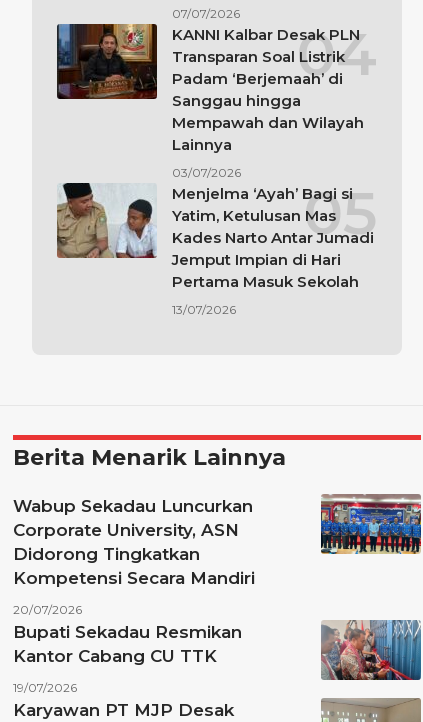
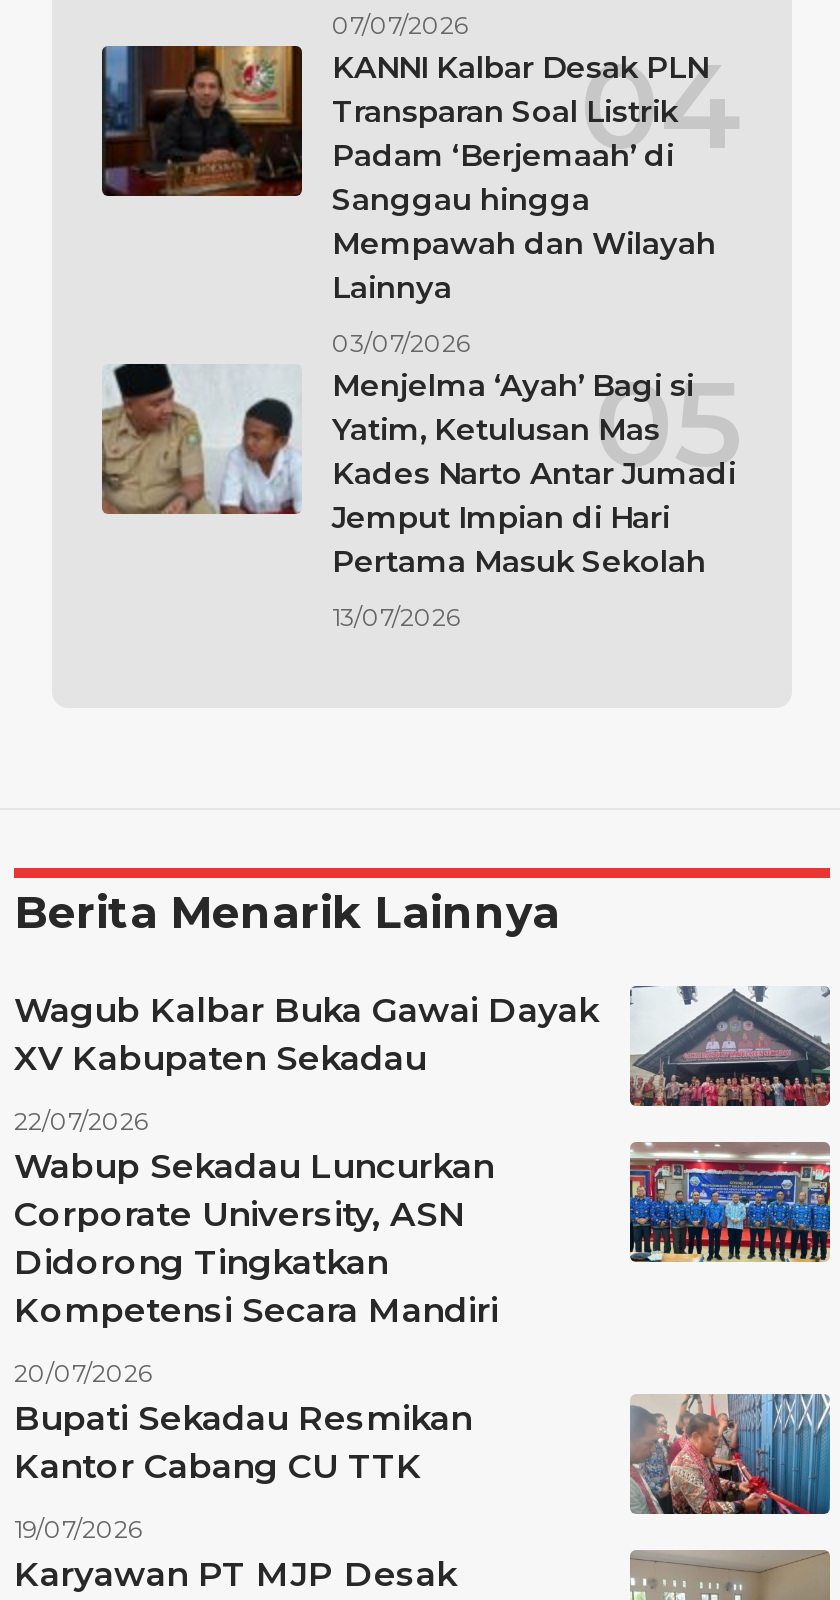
+ [image]
+ Wagub Kalbar Buka Gawai Dayak
+ XV Kabupaten Sekadau
+ 22/07/2026
